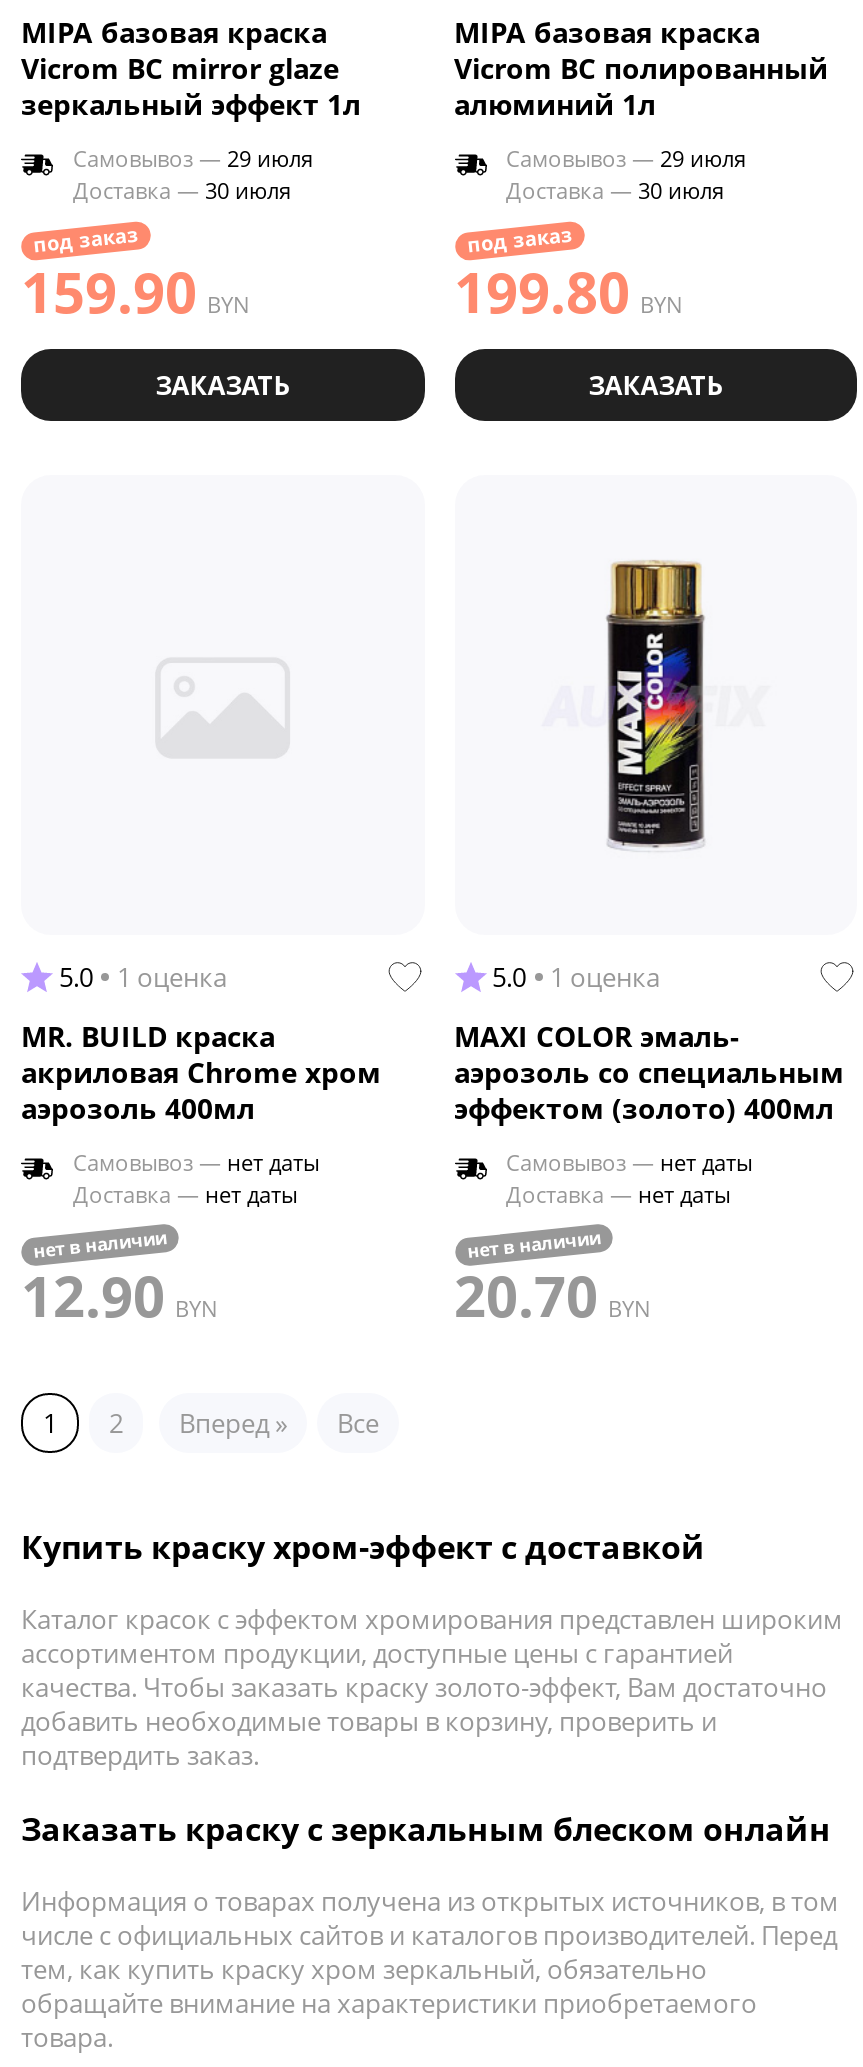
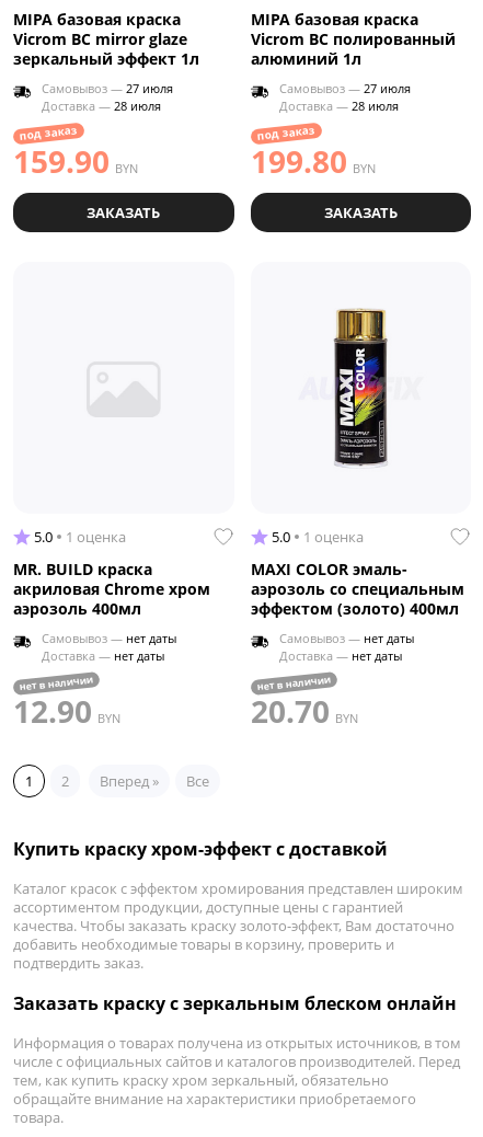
- Самовывоз — 29 июля
+ Самовывоз — 27 июля

- Самовывоз — 29 июля
+ Самовывоз — 27 июля

- Доставка — 30 июля
+ Доставка — 28 июля

- Доставка — 30 июля
+ Доставка — 28 июля
